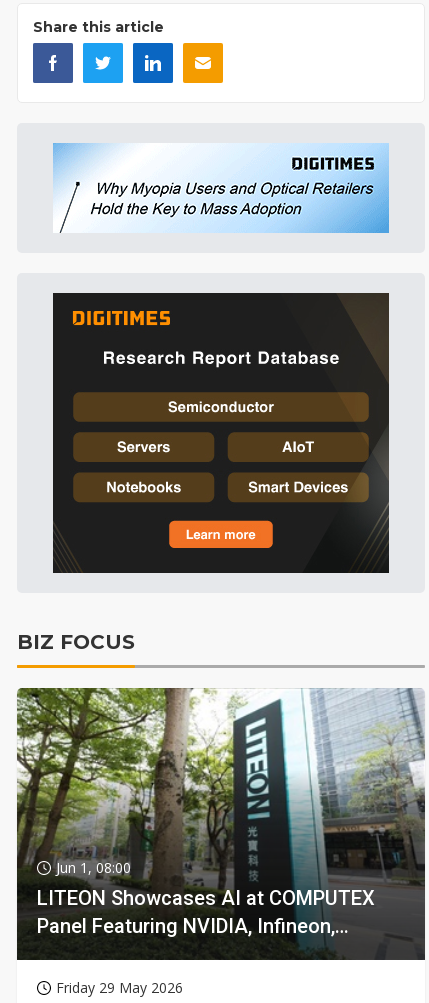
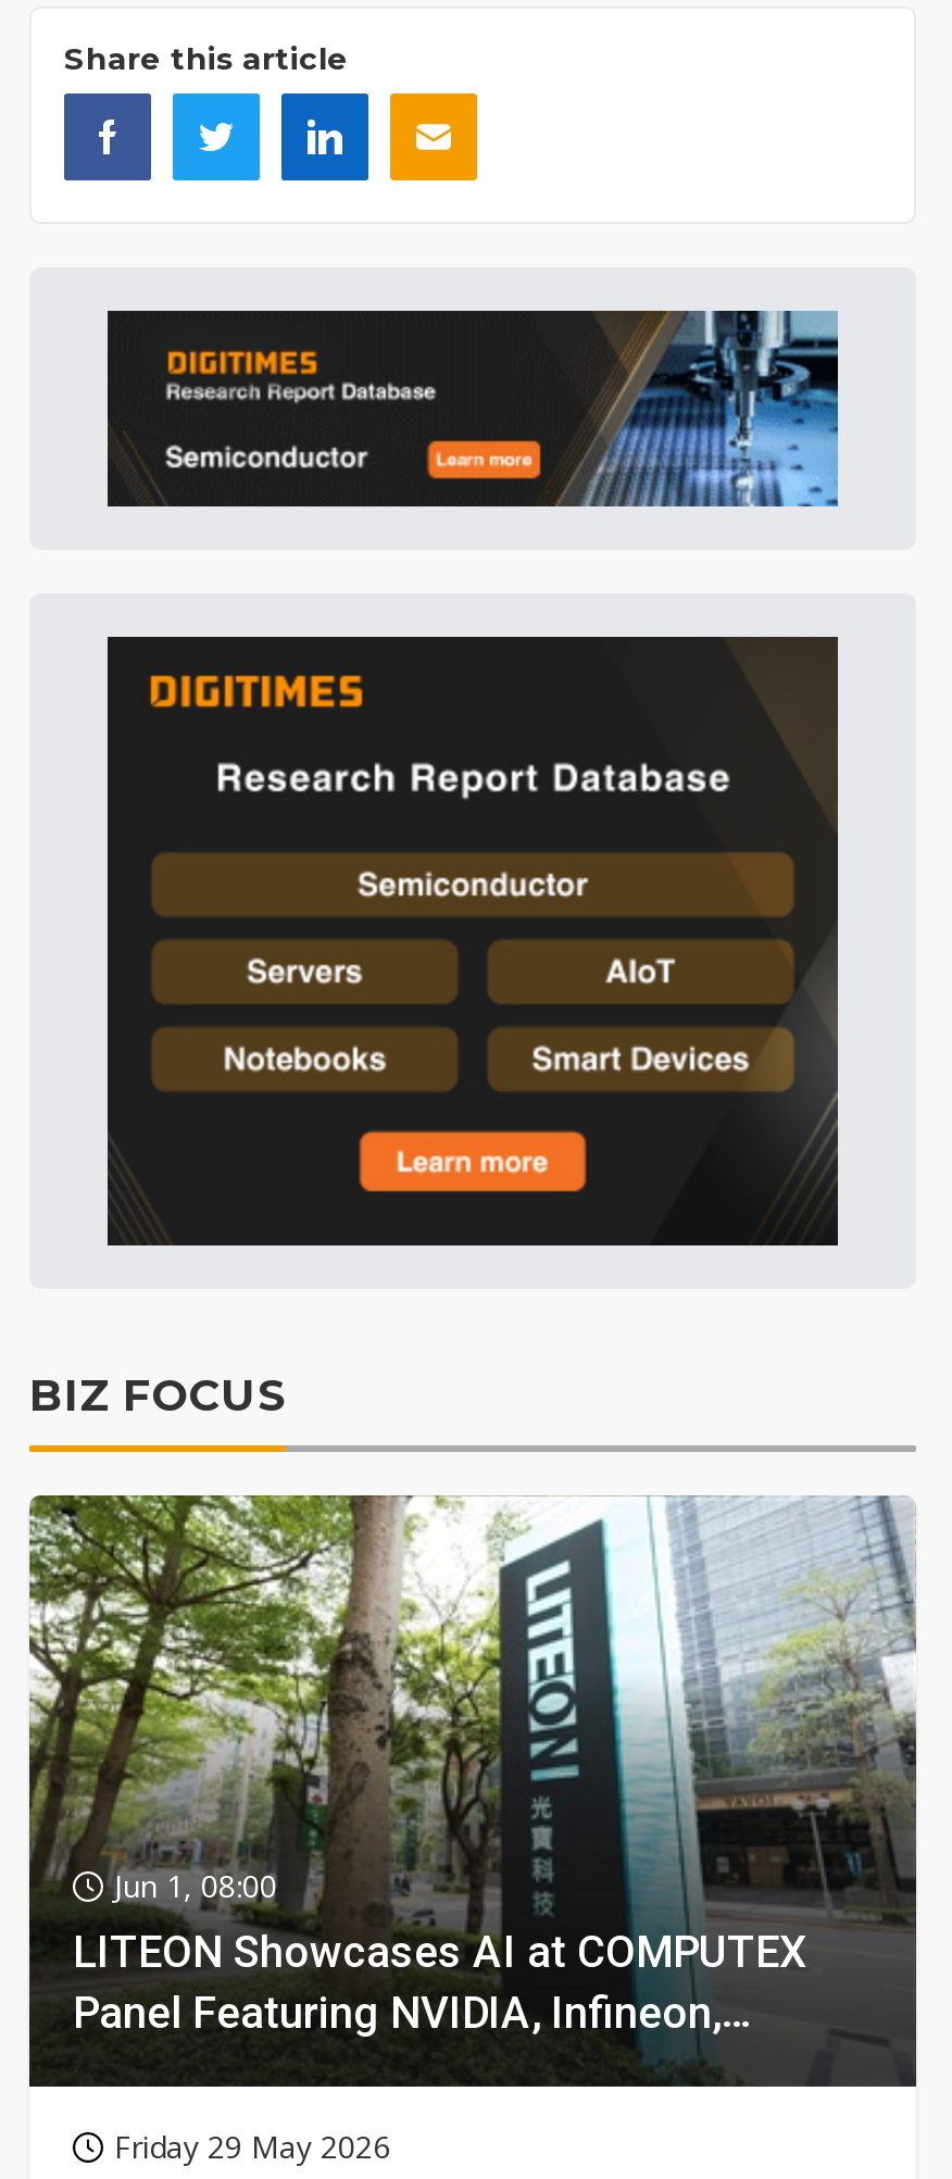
- [image]
+ [image]
